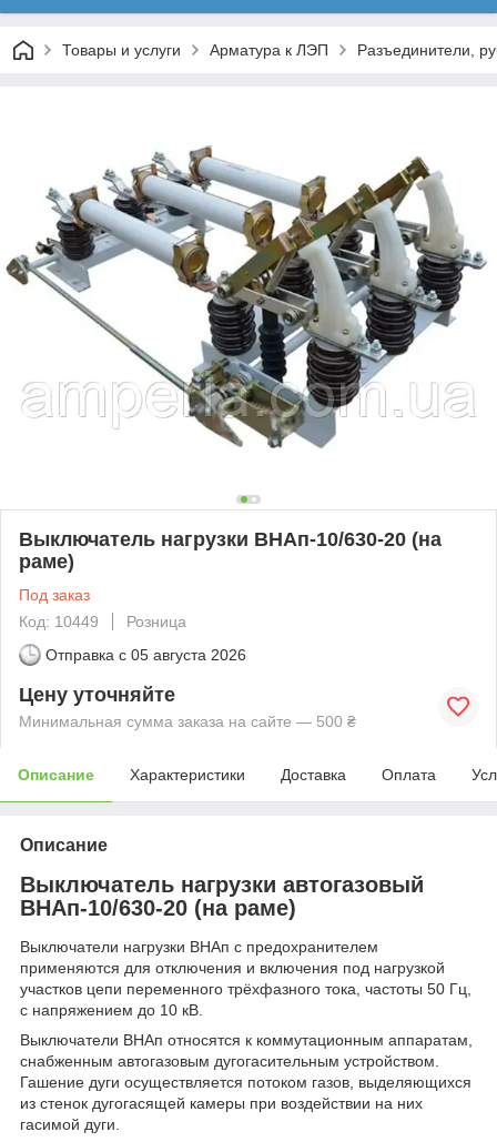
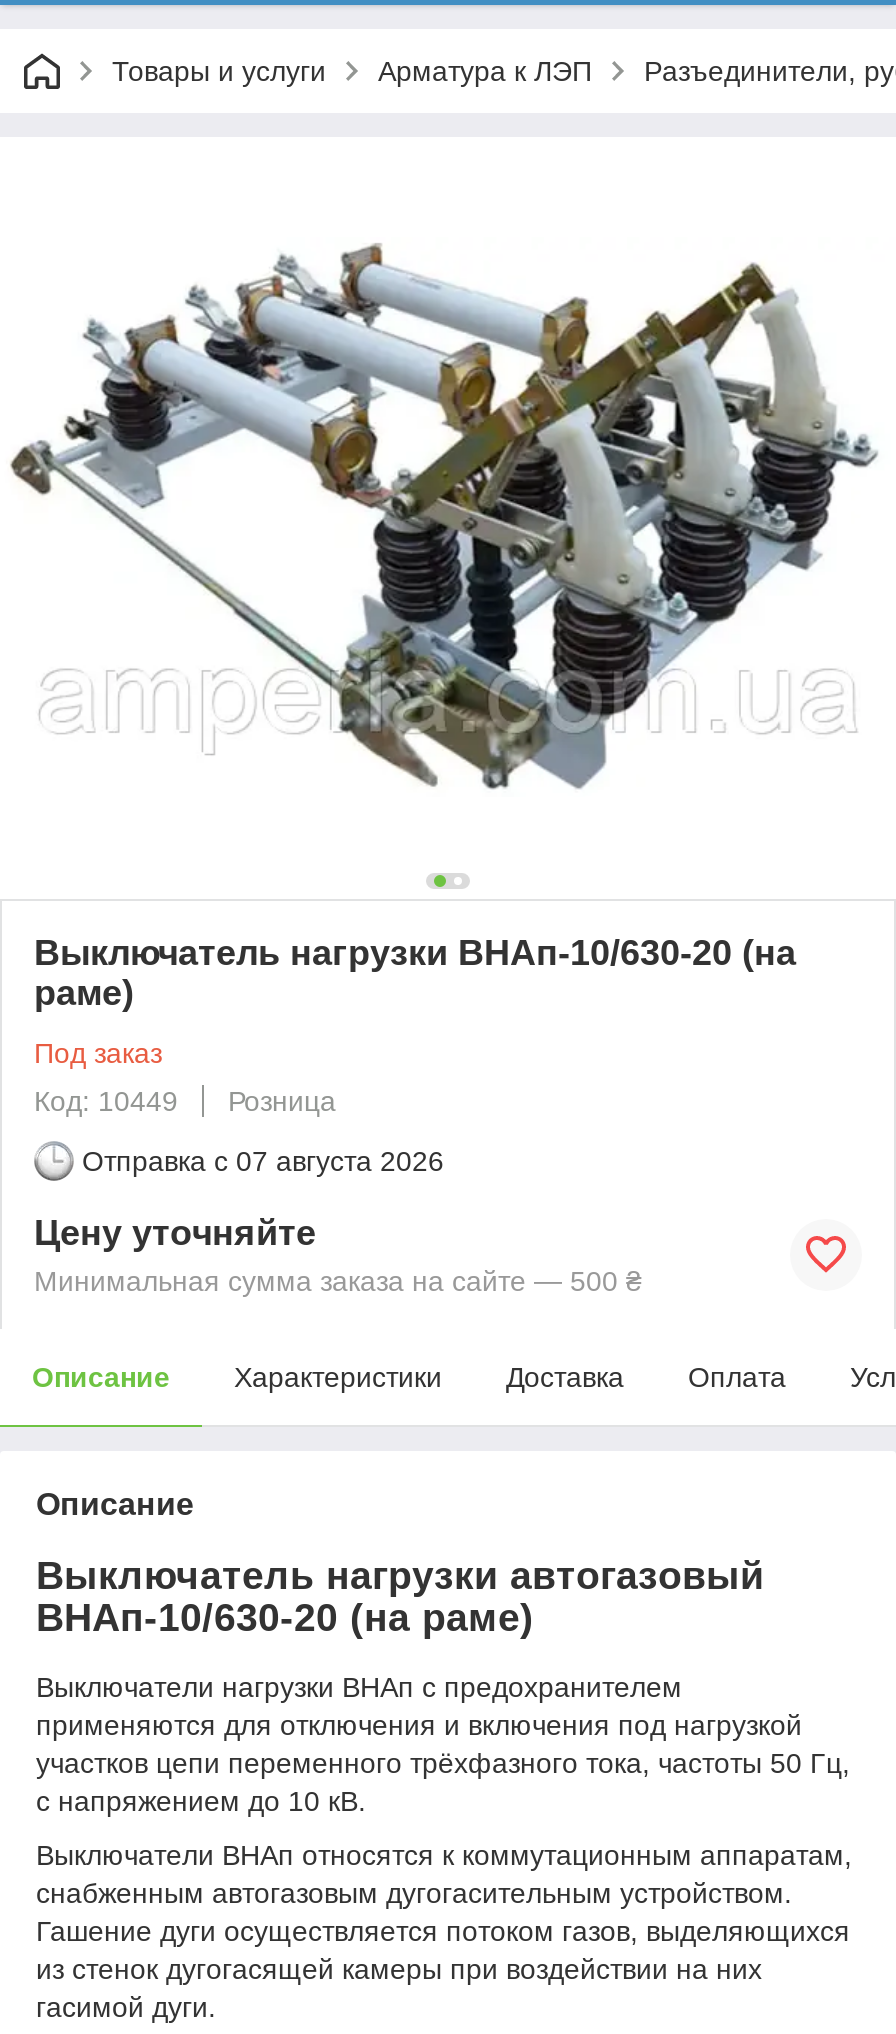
- Отправка с 05 августа 2026
+ Отправка с 07 августа 2026
